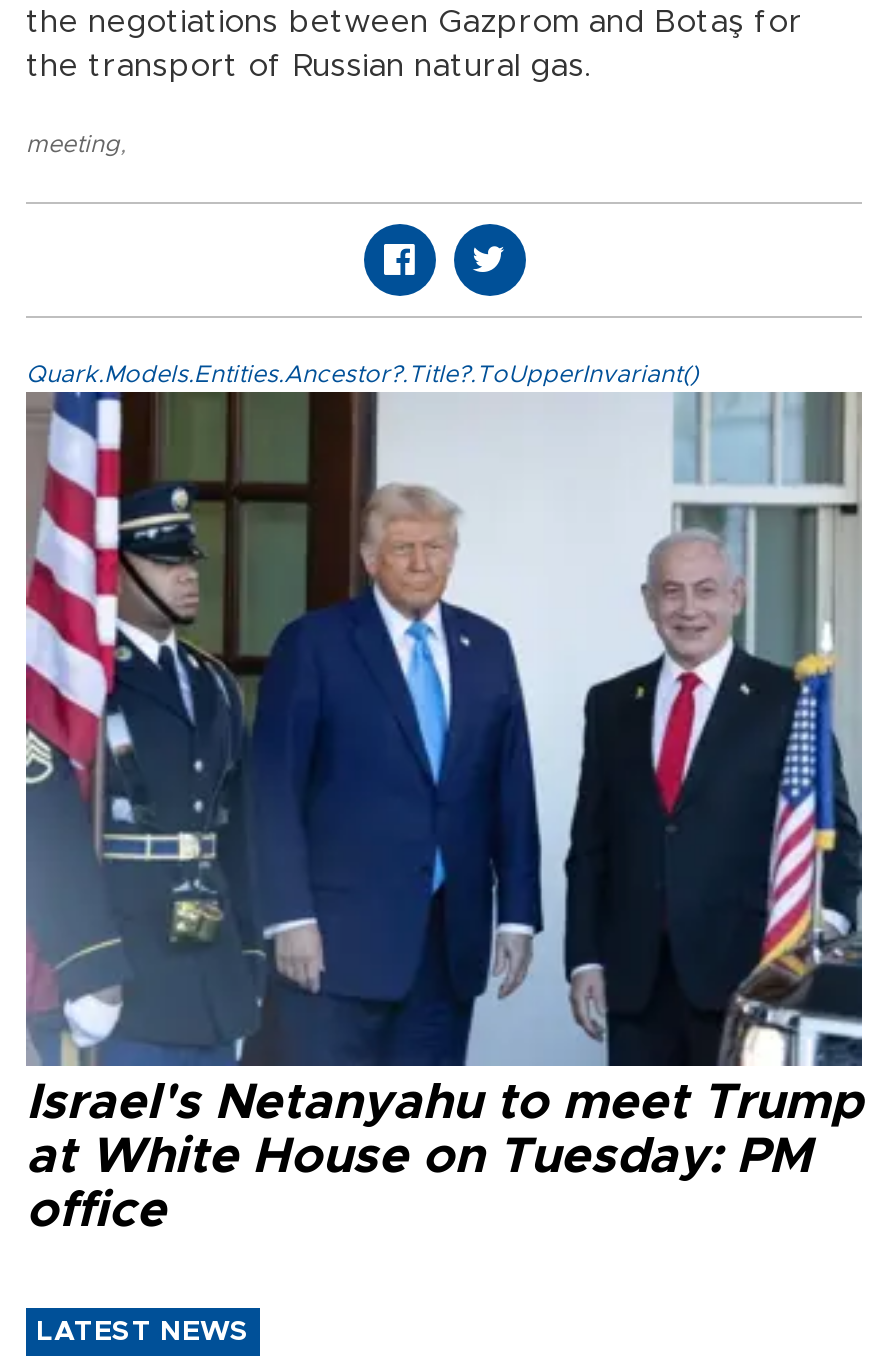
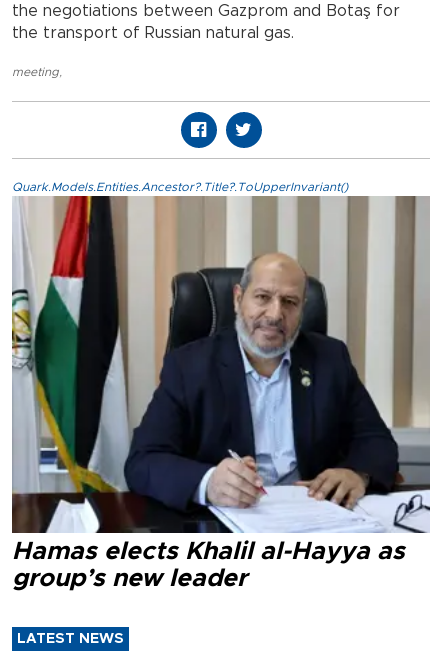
- [image]
- Israel's Netanyahu to meet Trump
- at White House on Tuesday: PM
- office
+ [image]
+ Hamas elects Khalil al-Hayya as
+ group’s new leader
